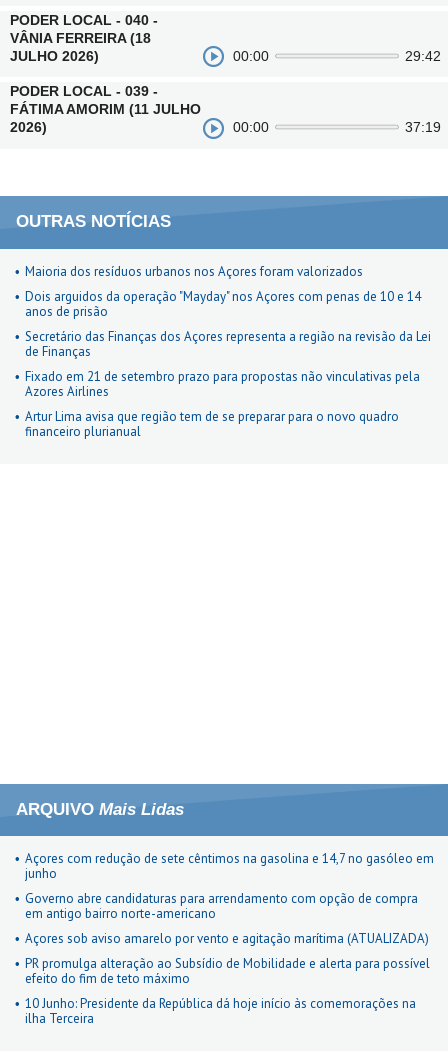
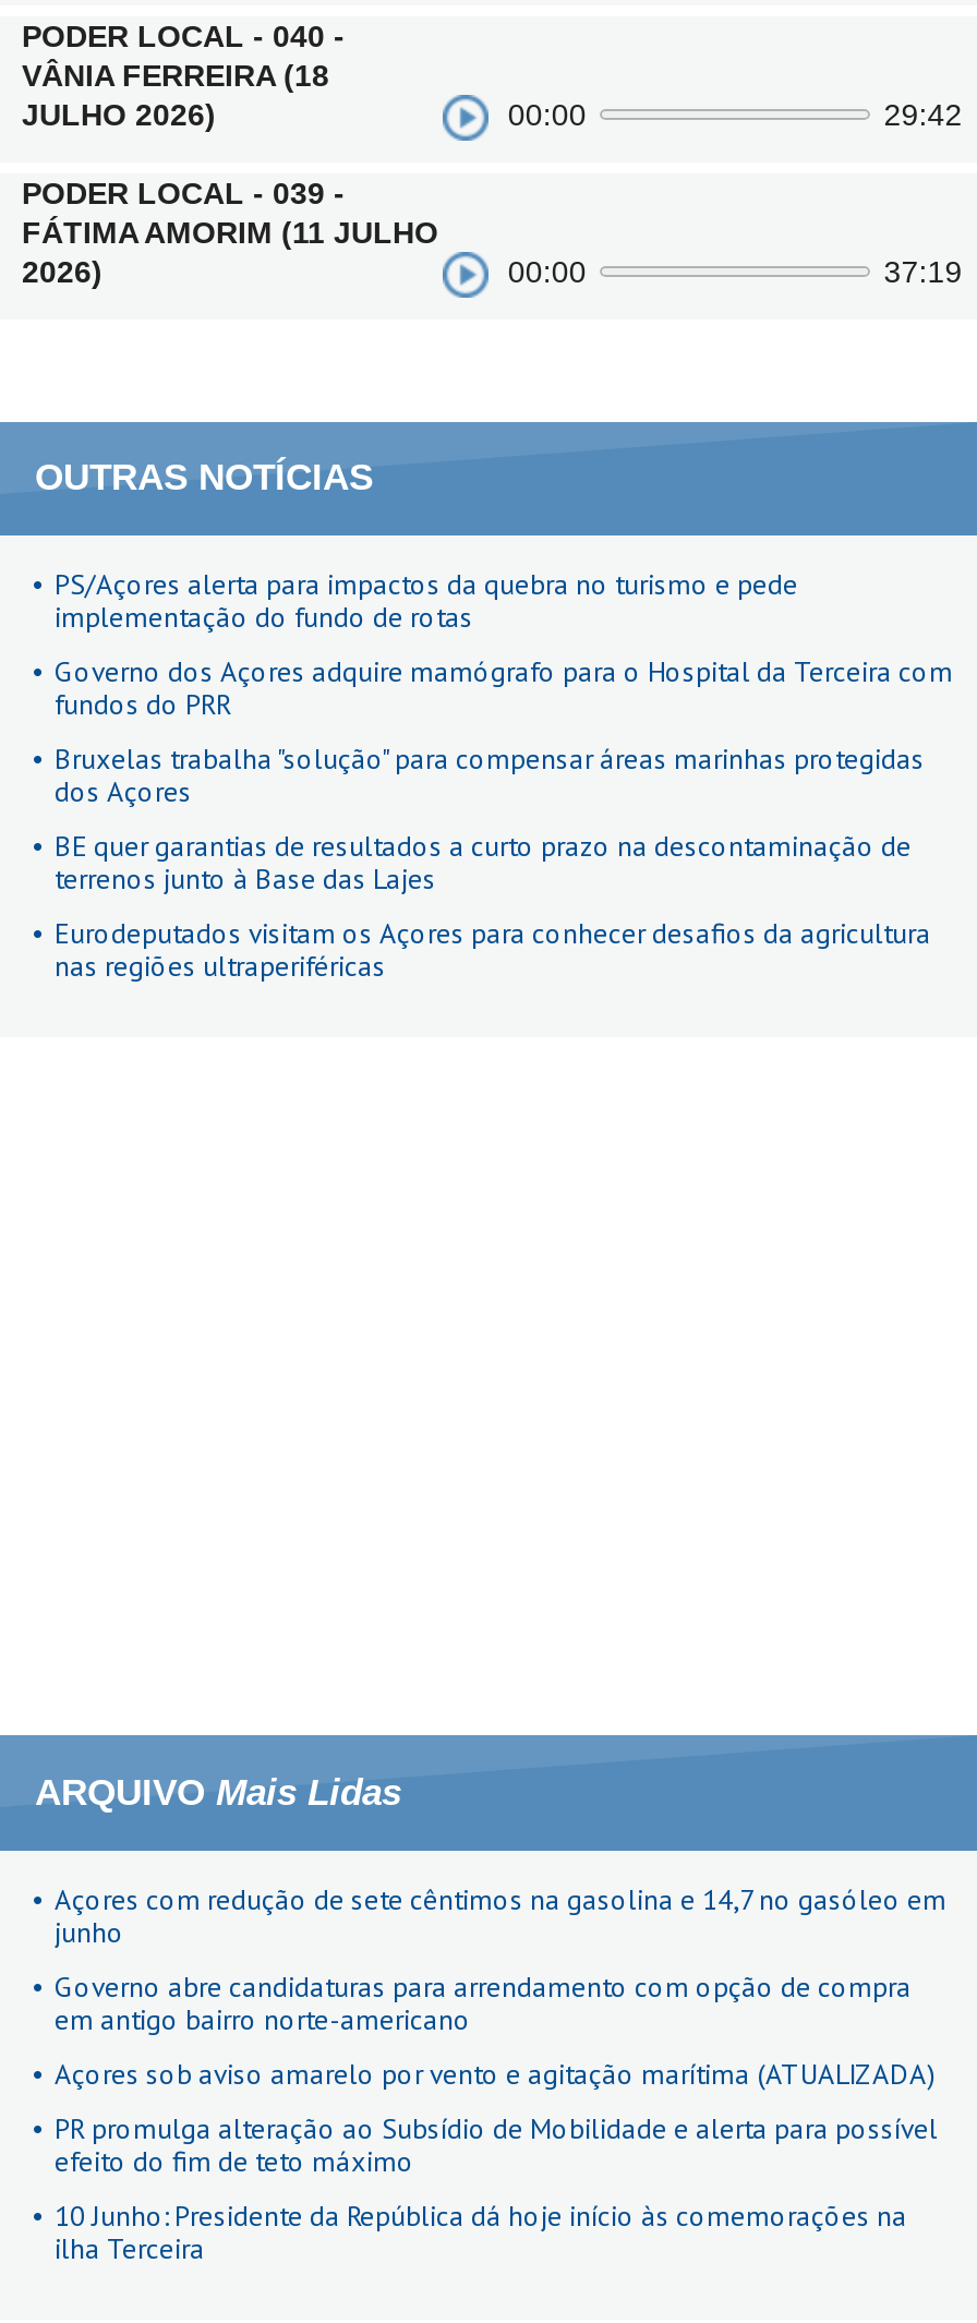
- Maioria dos resíduos urbanos nos Açores foram valorizados
+ PS/Açores alerta para impactos da quebra no turismo e pede
+ implementação do fundo de rotas

- Dois arguidos da operação "Mayday" nos Açores com penas de 10 e 14
- anos de prisão
+ Governo dos Açores adquire mamógrafo para o Hospital da Terceira com
+ fundos do PRR

- Secretário das Finanças dos Açores representa a região na revisão da Lei
- de Finanças
+ Bruxelas trabalha "solução" para compensar áreas marinhas protegidas
+ dos Açores

- Fixado em 21 de setembro prazo para propostas não vinculativas pela
- Azores Airlines
+ BE quer garantias de resultados a curto prazo na descontaminação de
+ terrenos junto à Base das Lajes

- Artur Lima avisa que região tem de se preparar para o novo quadro
- financeiro plurianual
+ Eurodeputados visitam os Açores para conhecer desafios da agricultura
+ nas regiões ultraperiféricas
